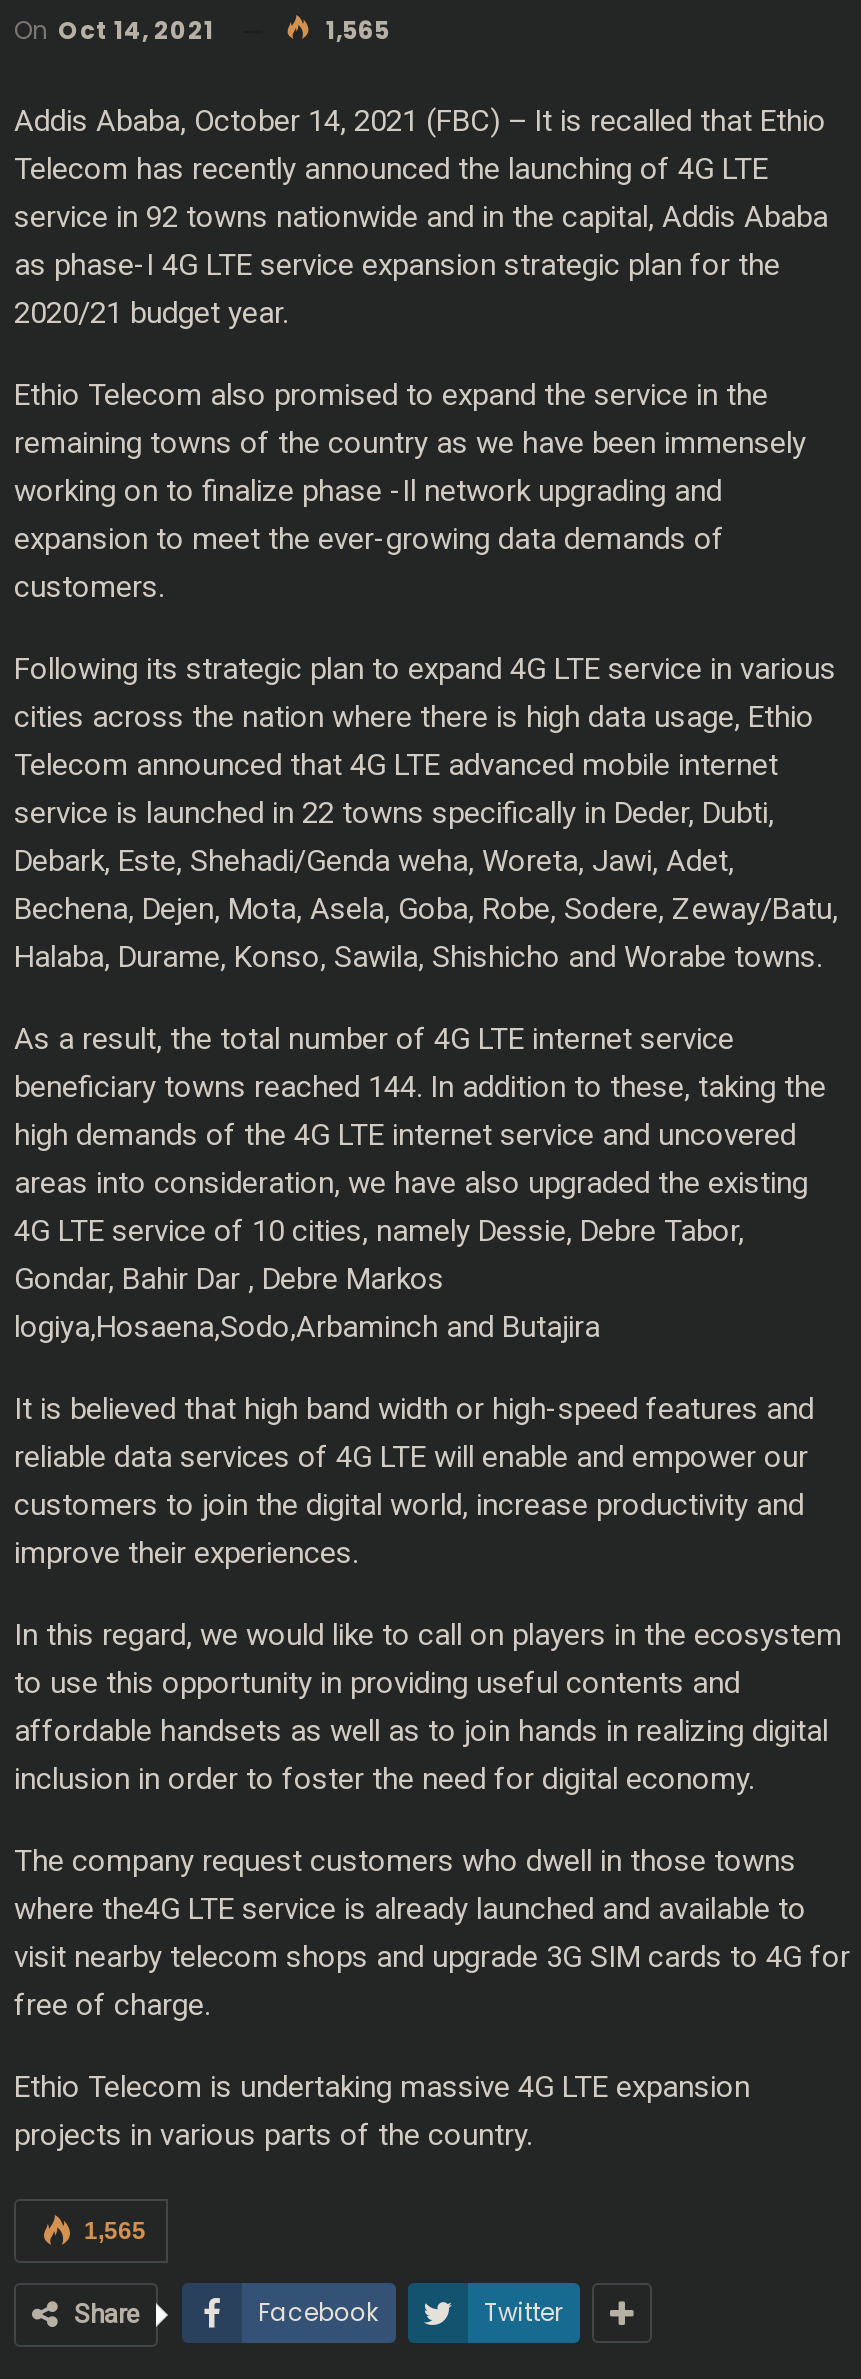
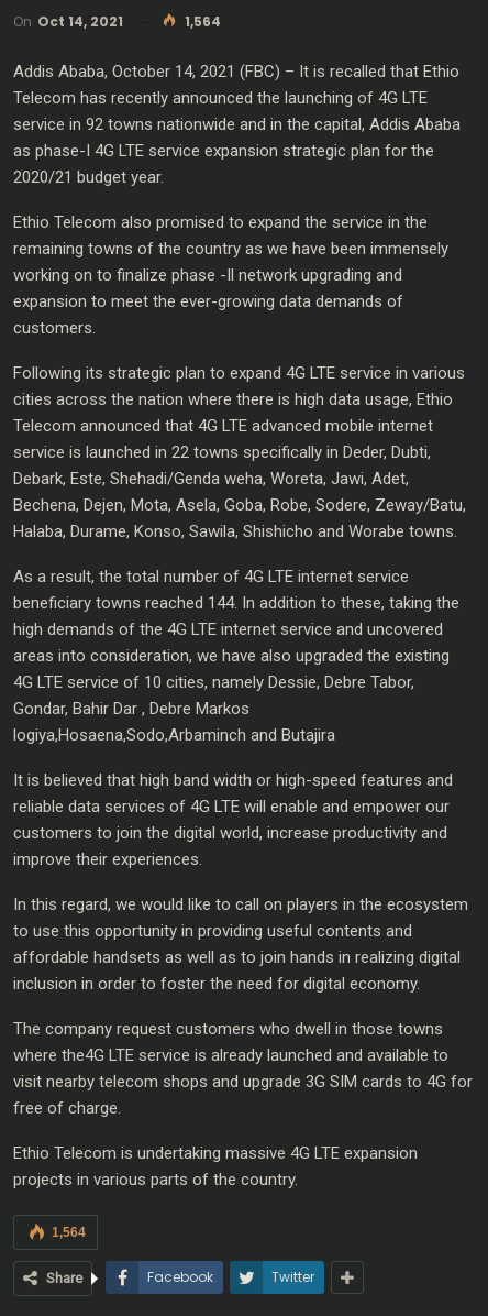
- 1,565
+ 1,564

- 1,565
+ 1,564
